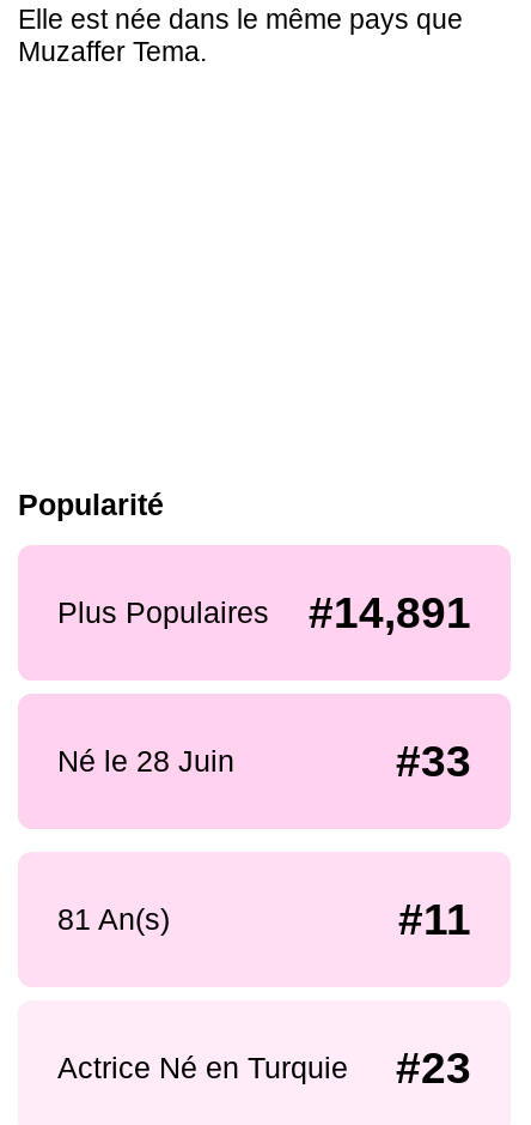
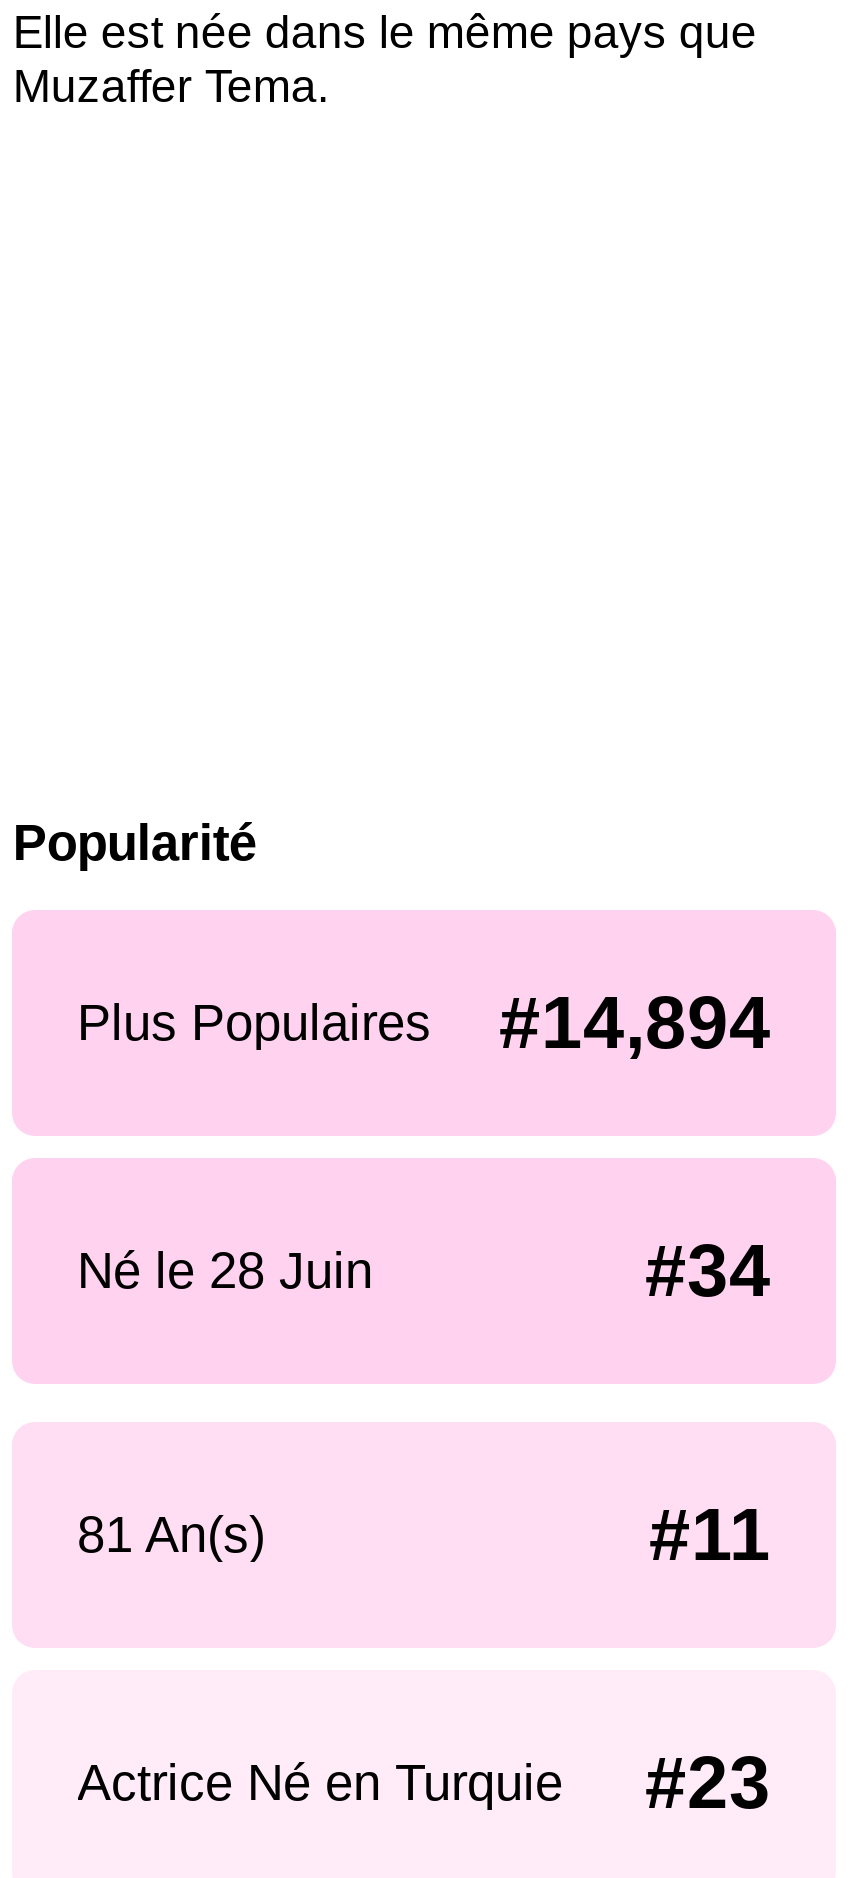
- Plus Populaires #14,891
+ Plus Populaires #14,894

- #33
+ #34
